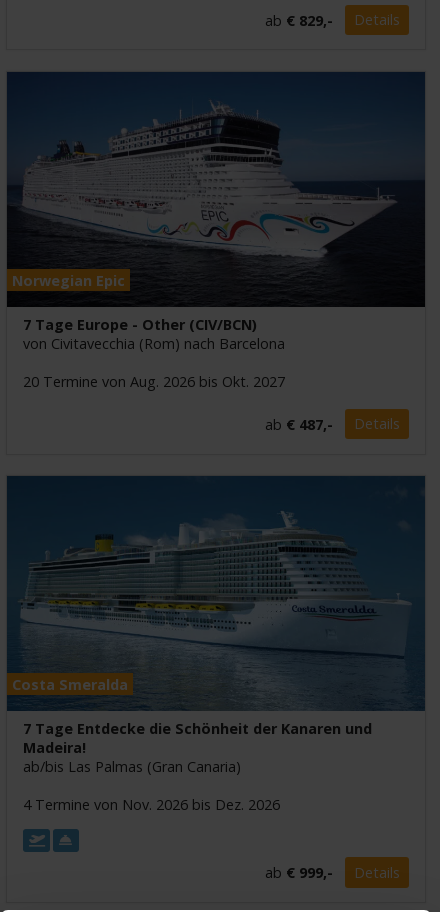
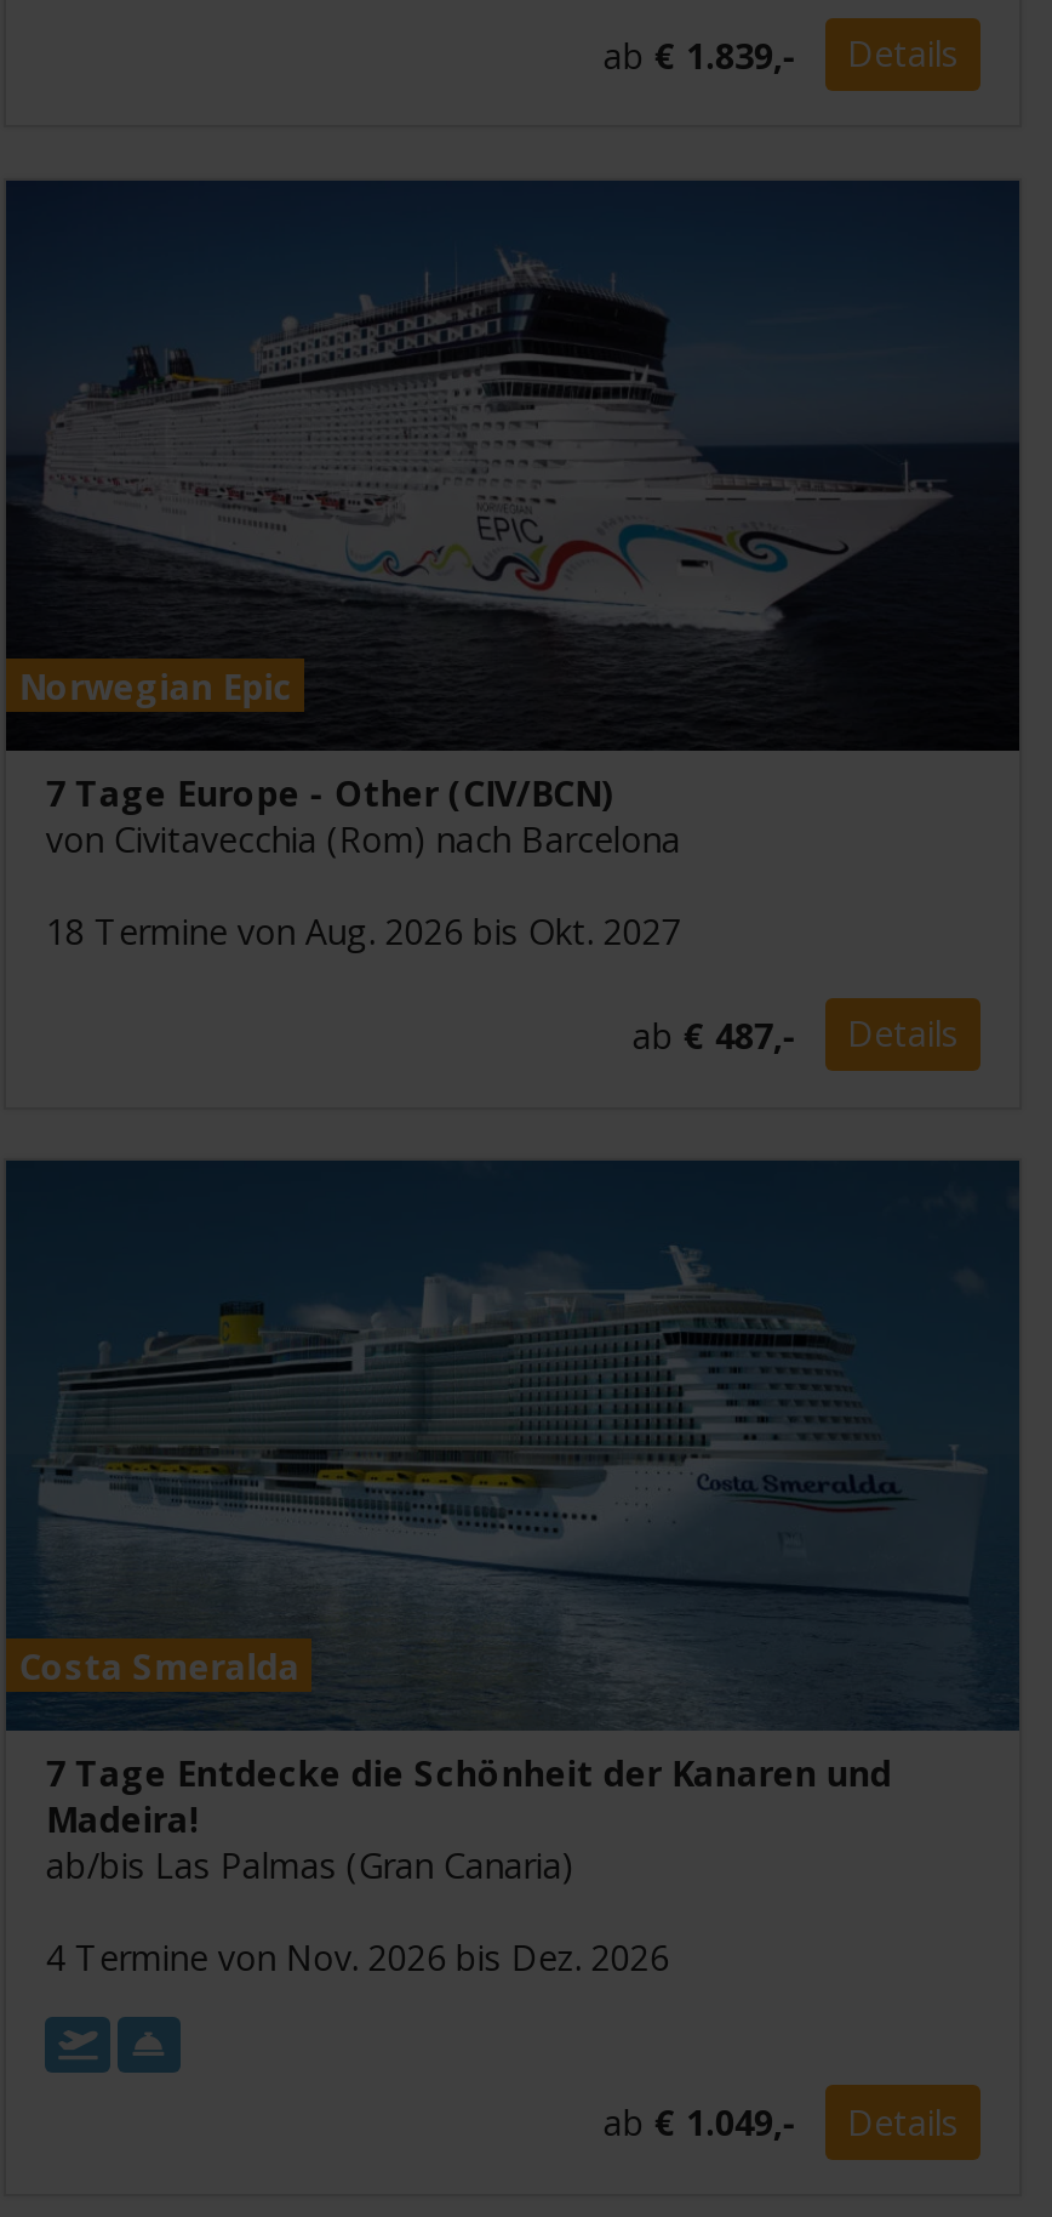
- ab € 829,-
+ ab € 1.839,-

- 20 Termine von Aug. 2026 bis Okt. 2027
+ 18 Termine von Aug. 2026 bis Okt. 2027

- ab € 999,-
+ ab € 1.049,-
